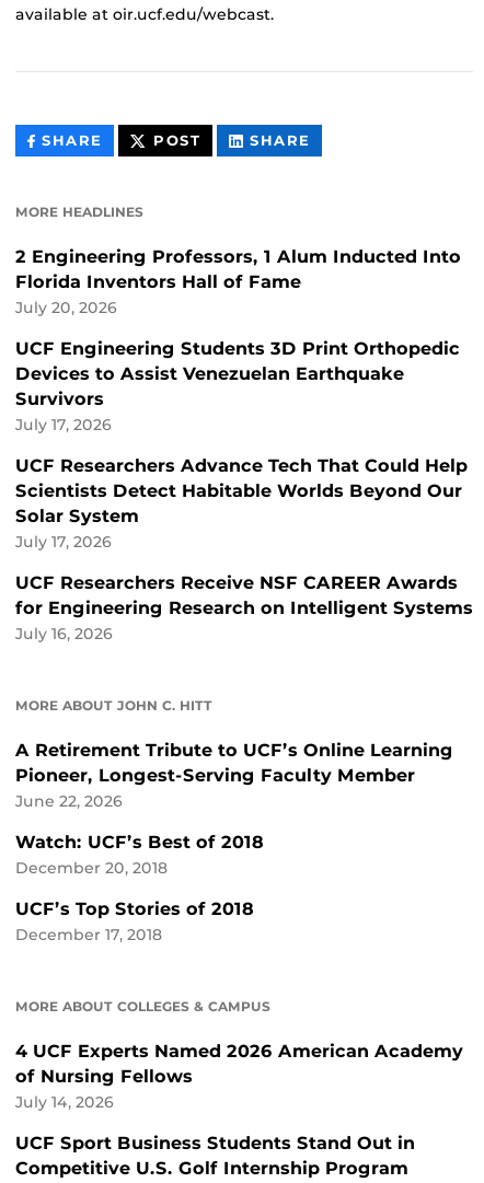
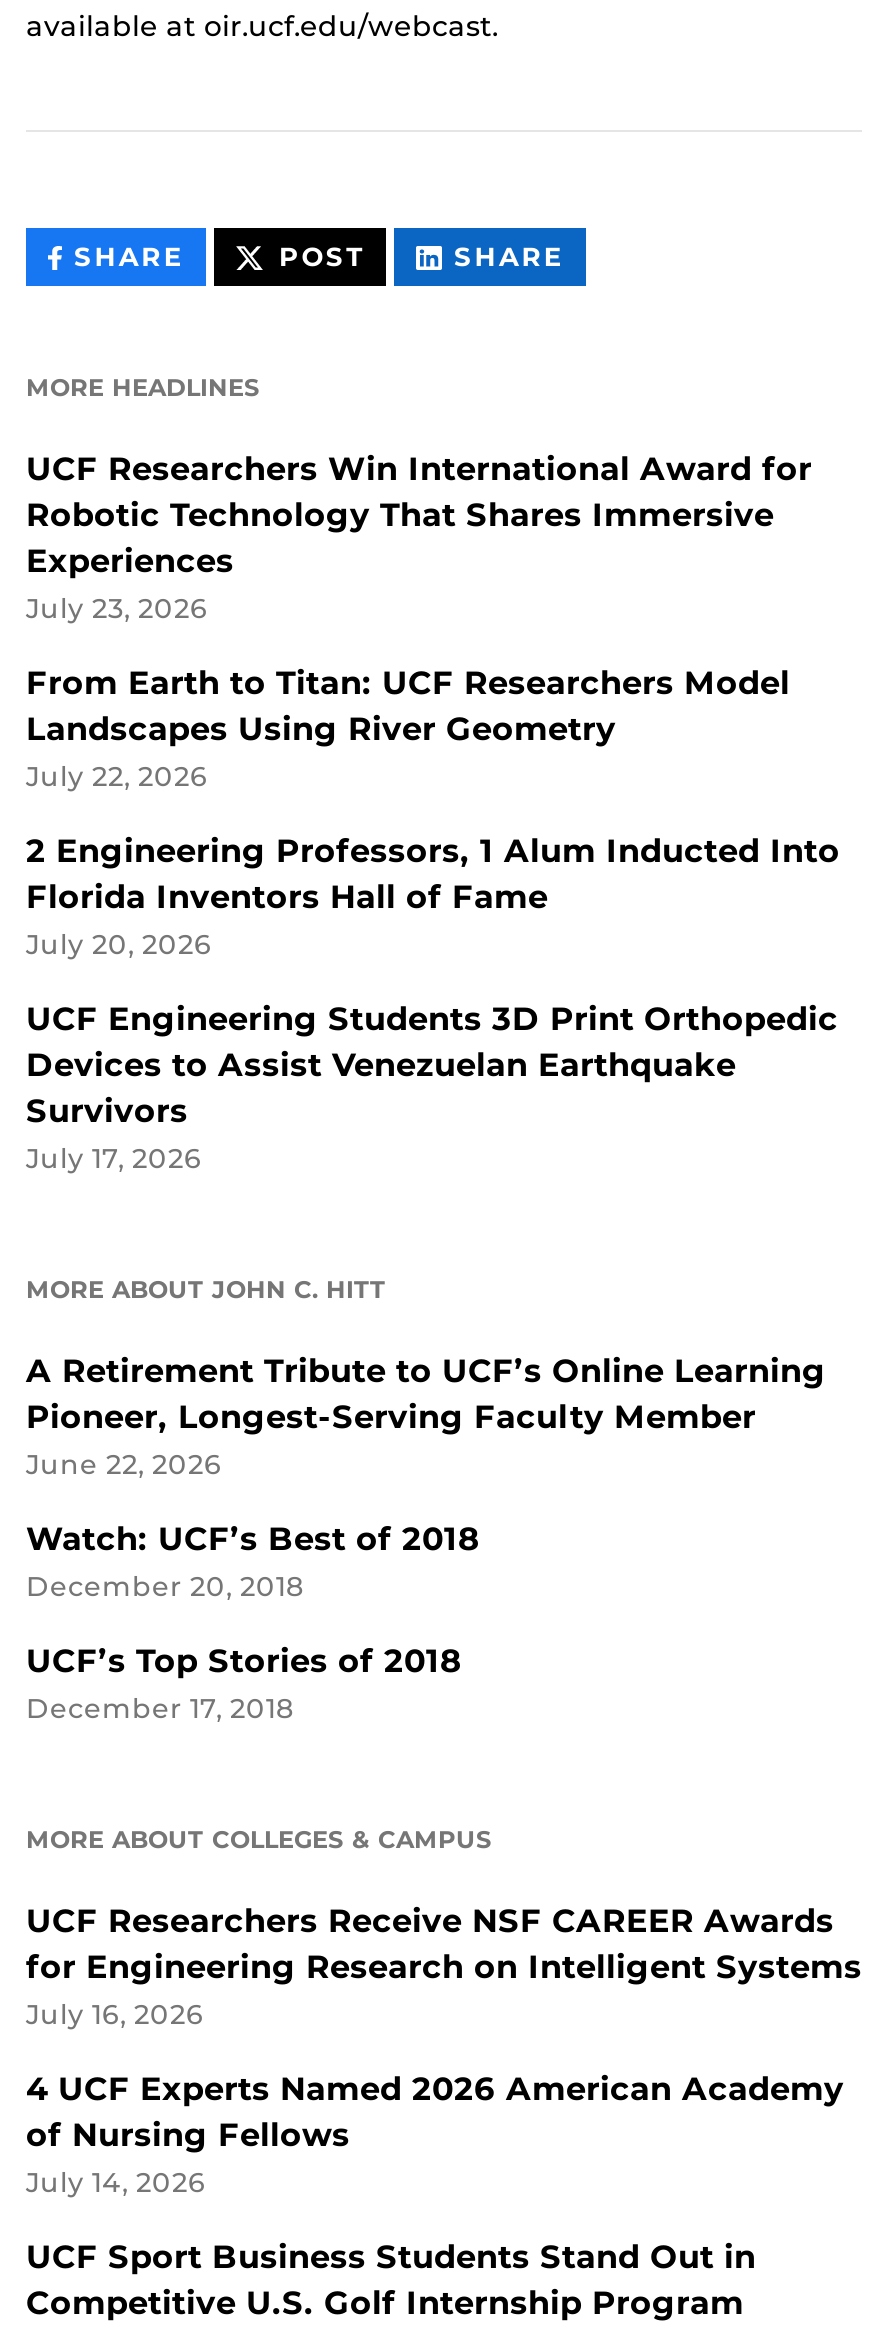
+ UCF Researchers Win International Award for
+ Robotic Technology That Shares Immersive
+ Experiences
+ July 23, 2026
+ From Earth to Titan: UCF Researchers Model
+ Landscapes Using River Geometry
+ July 22, 2026

moved down: 2 Engineering Professors, 1 Alum Inducted Into | Florida Inventors Hall of Fame | July 20, 2026 | UCF Engineering Students 3D Print Orthopedic | Devices to Assist Venezuelan Earthquake | Survivors | July 17, 2026

- UCF Researchers Advance Tech That Could Help
- Scientists Detect Habitable Worlds Beyond Our
- Solar System
- July 17, 2026

moved down: UCF Researchers Receive NSF CAREER Awards | for Engineering Research on Intelligent Systems | July 16, 2026
